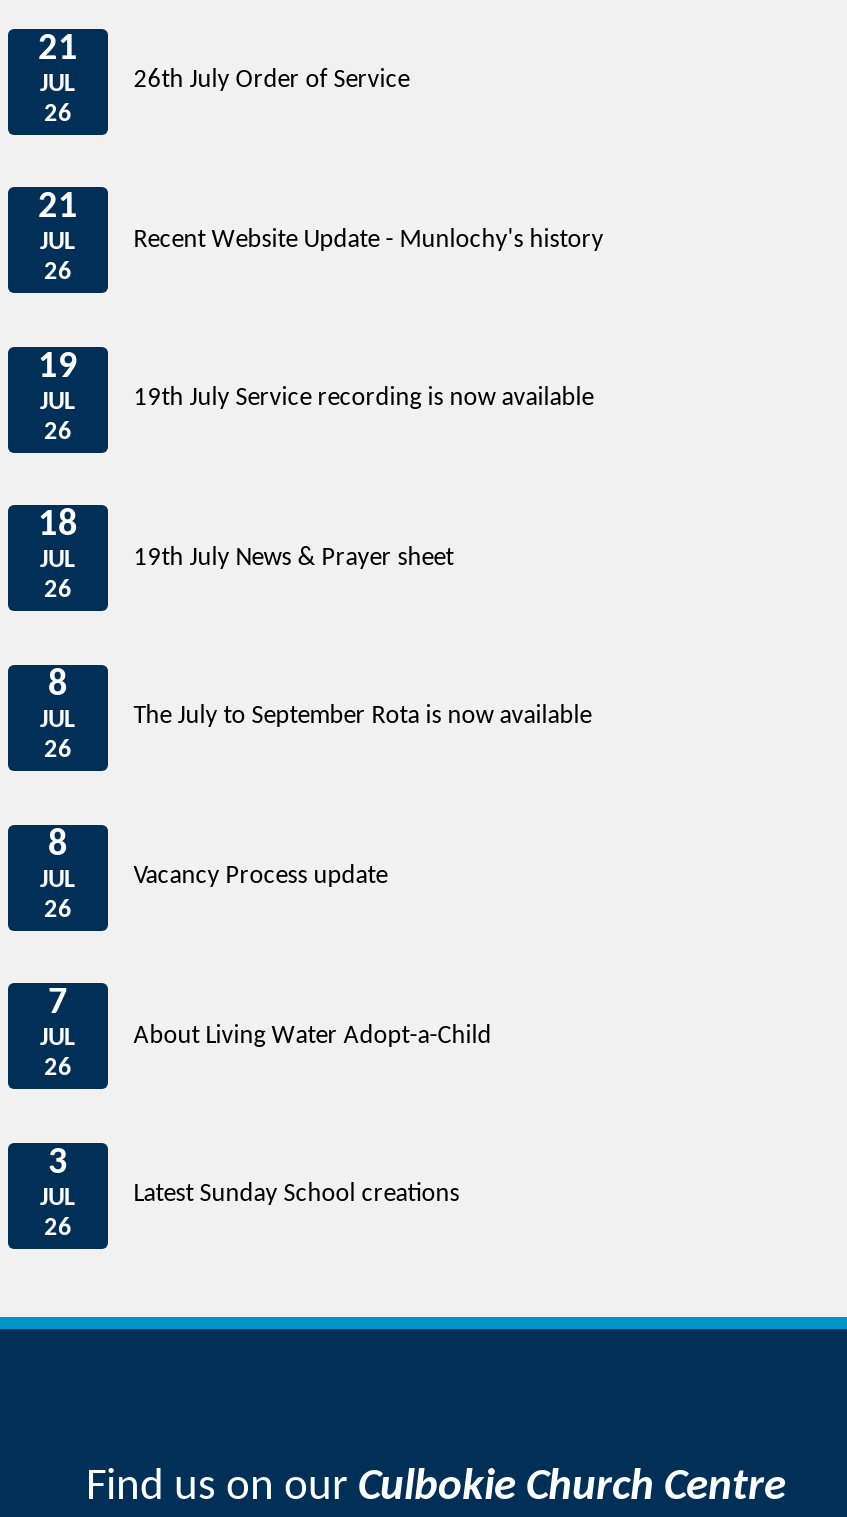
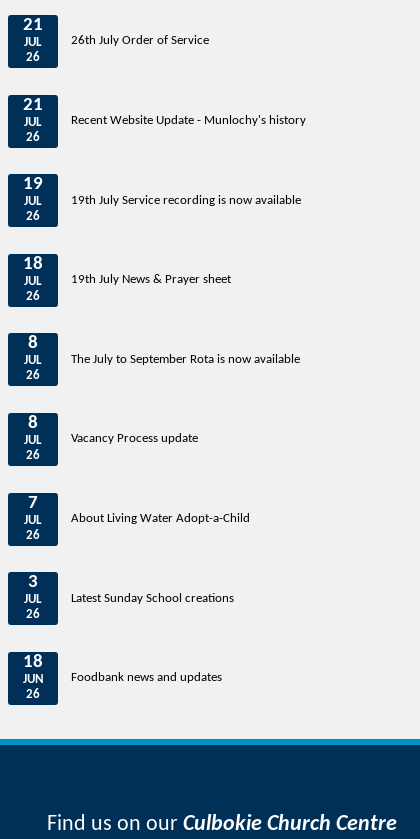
+ 18
+ JUN
+ 26

+ Foodbank news and updates
